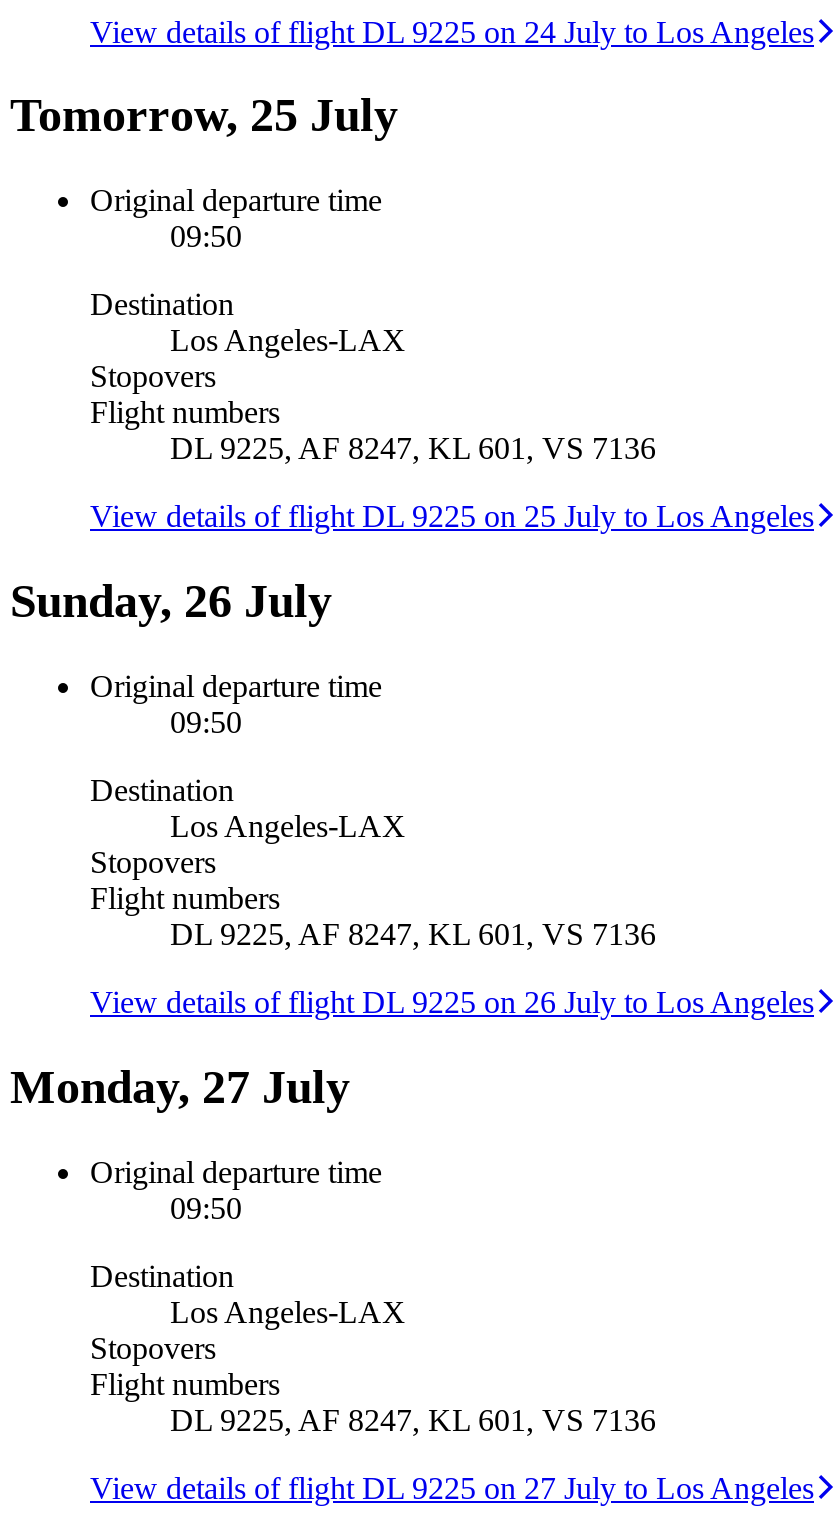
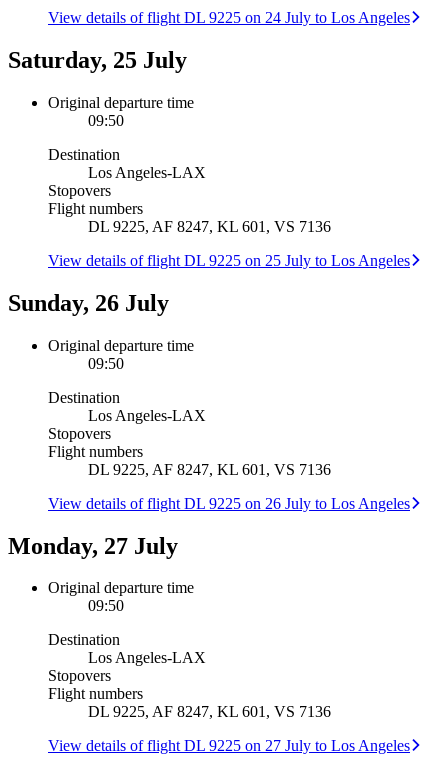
- Tomorrow, 25 July
+ Saturday, 25 July
